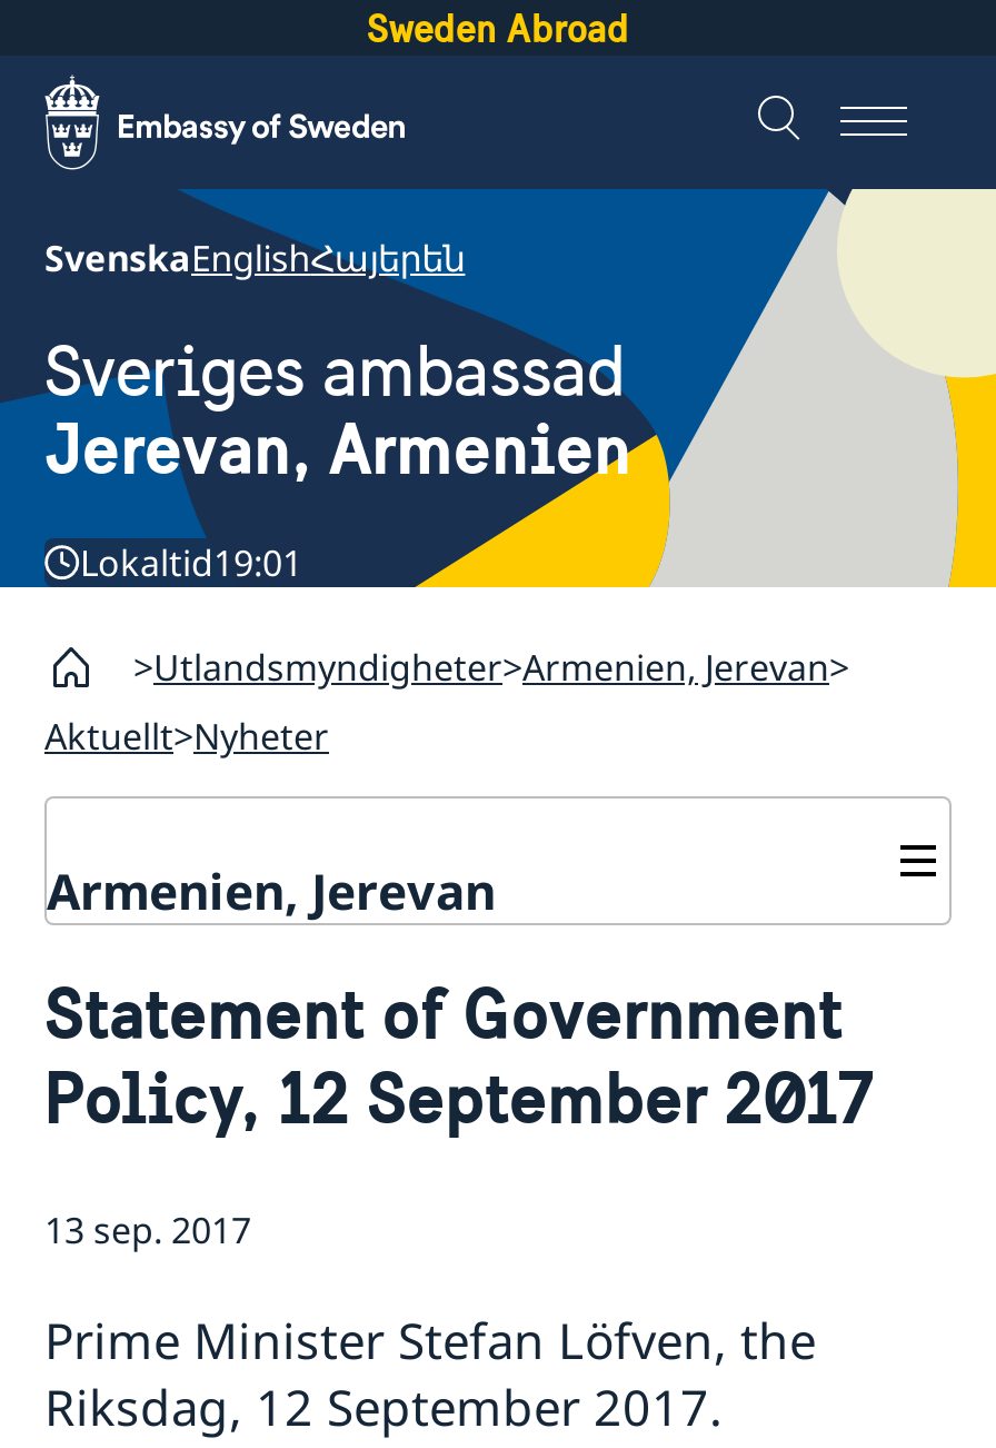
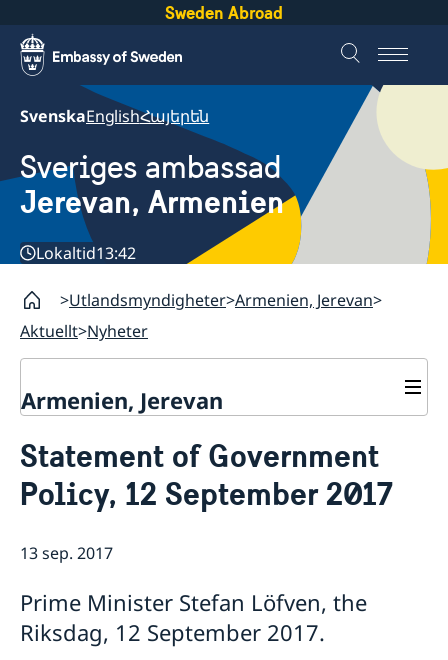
- Lokaltid19:01
+ Lokaltid13:42
